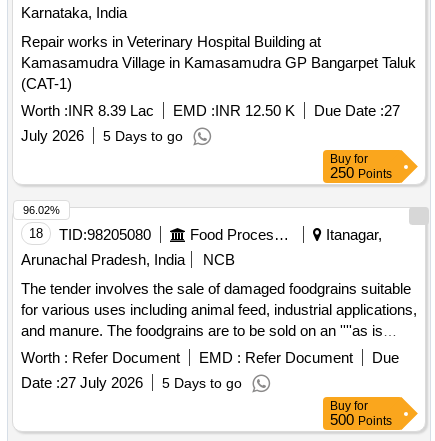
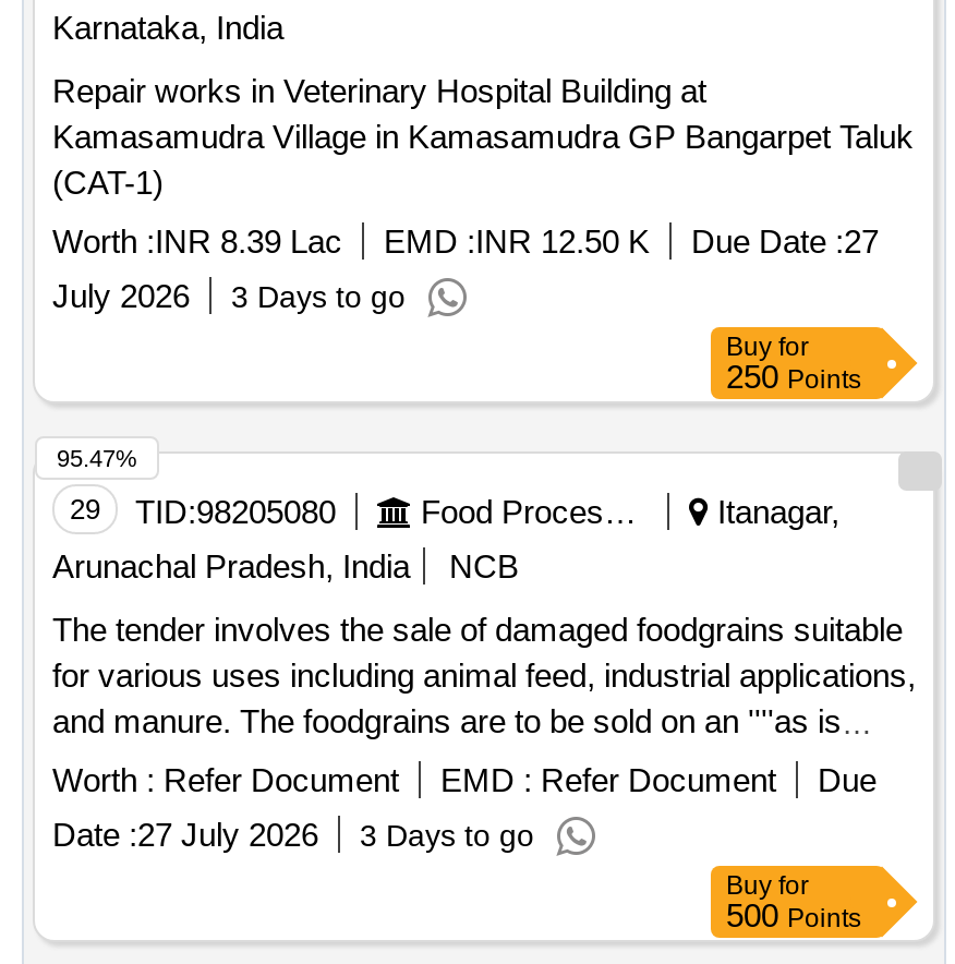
- July 2026 5 Days to go
+ July 2026 3 Days to go

- 96.02%
+ 95.47%

- 18 TID:98205080
+ 29 TID:98205080

- Date : 27 July 2026 5 Days to go
+ Date : 27 July 2026 3 Days to go
